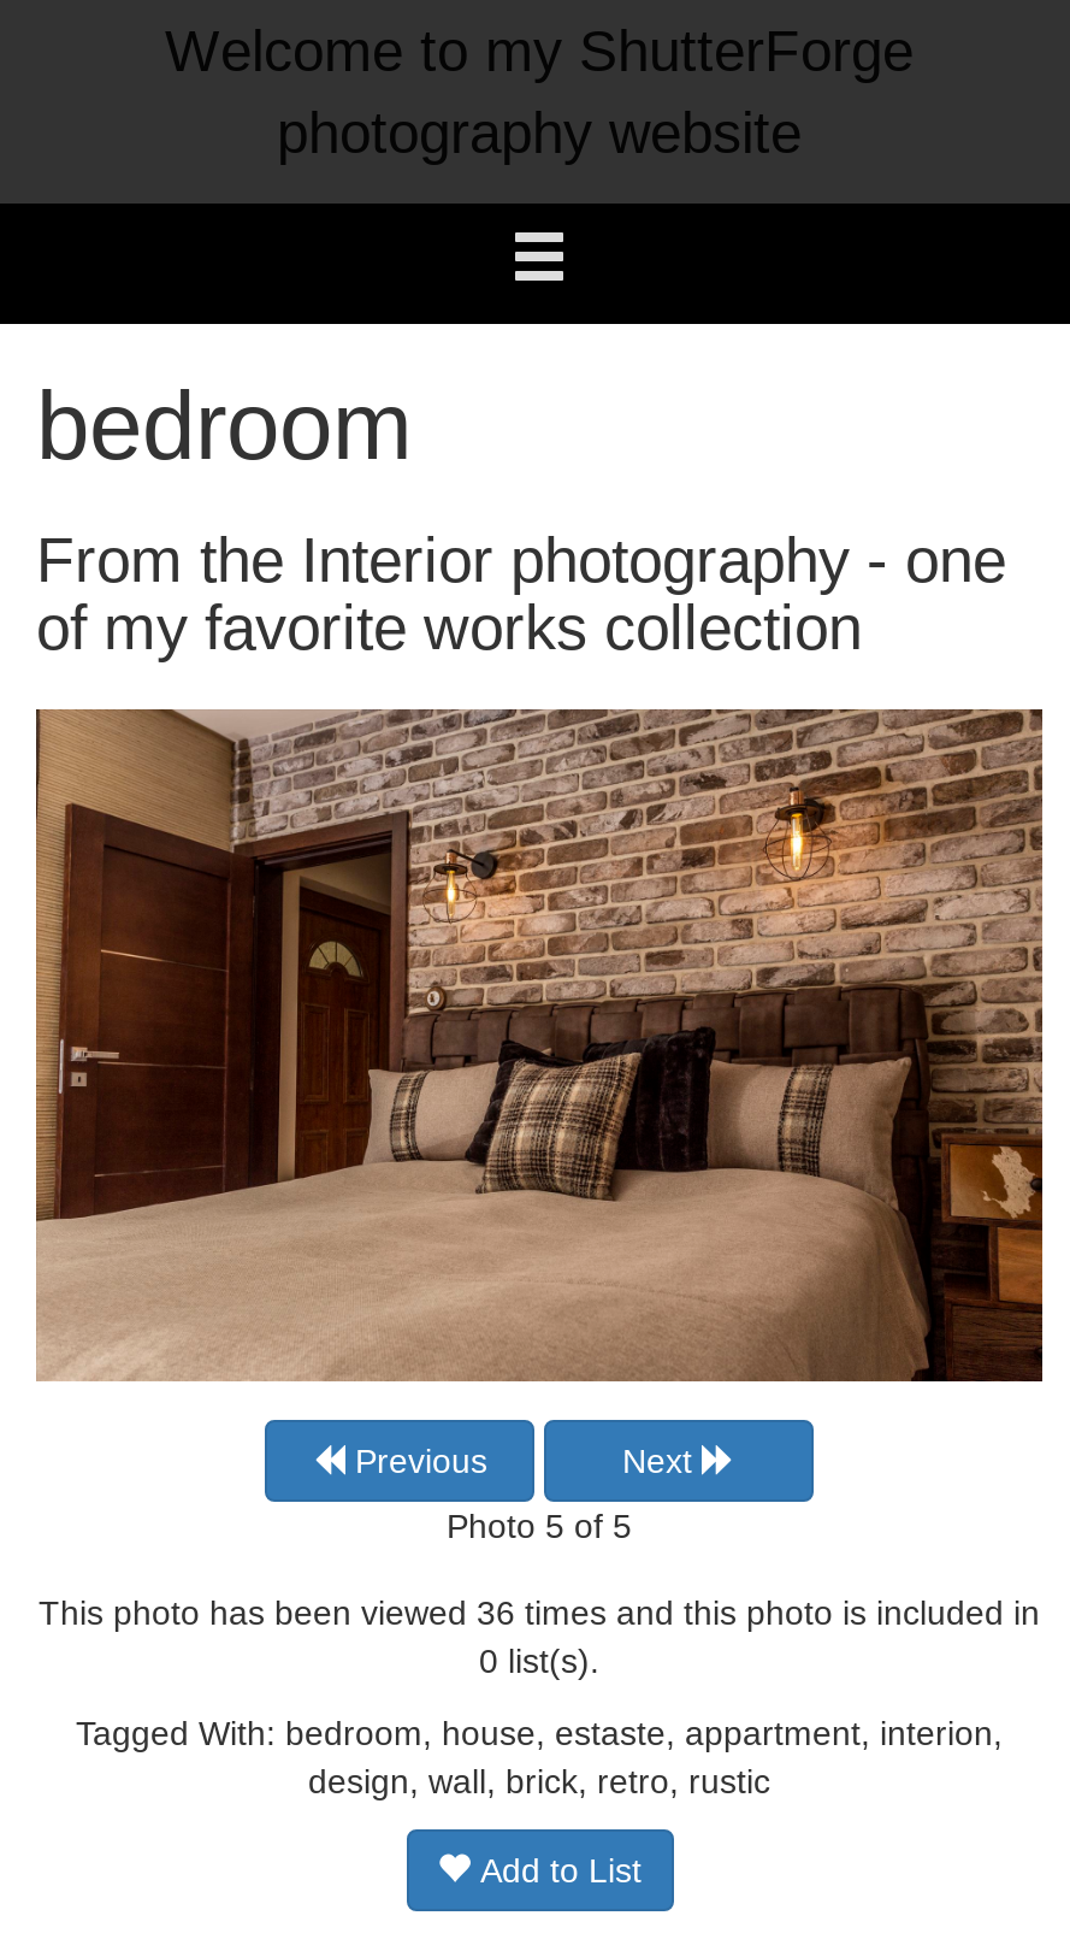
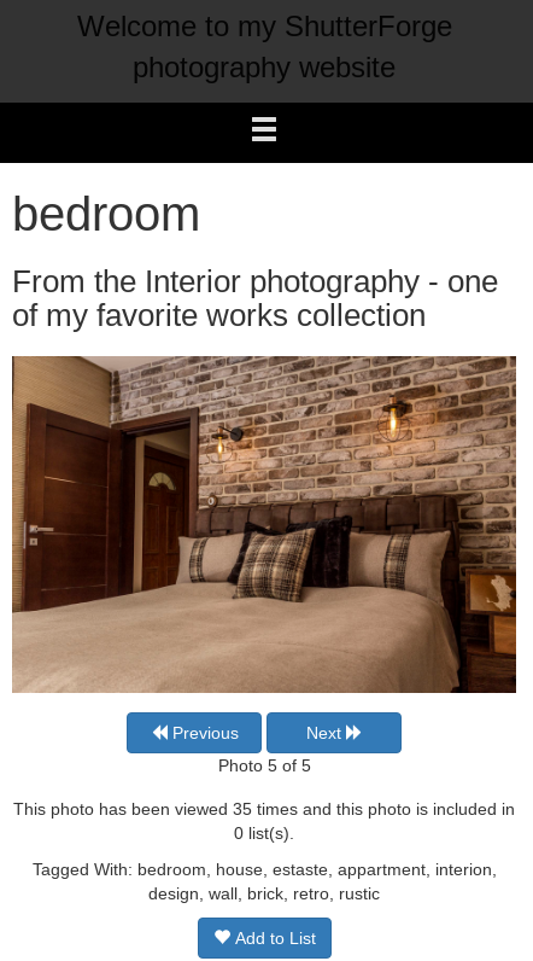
- This photo has been viewed 36 times and this photo is included in
+ This photo has been viewed 35 times and this photo is included in
